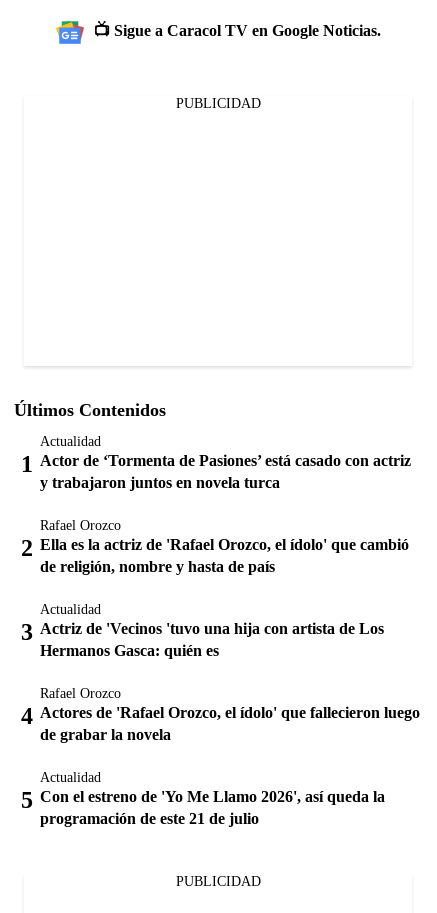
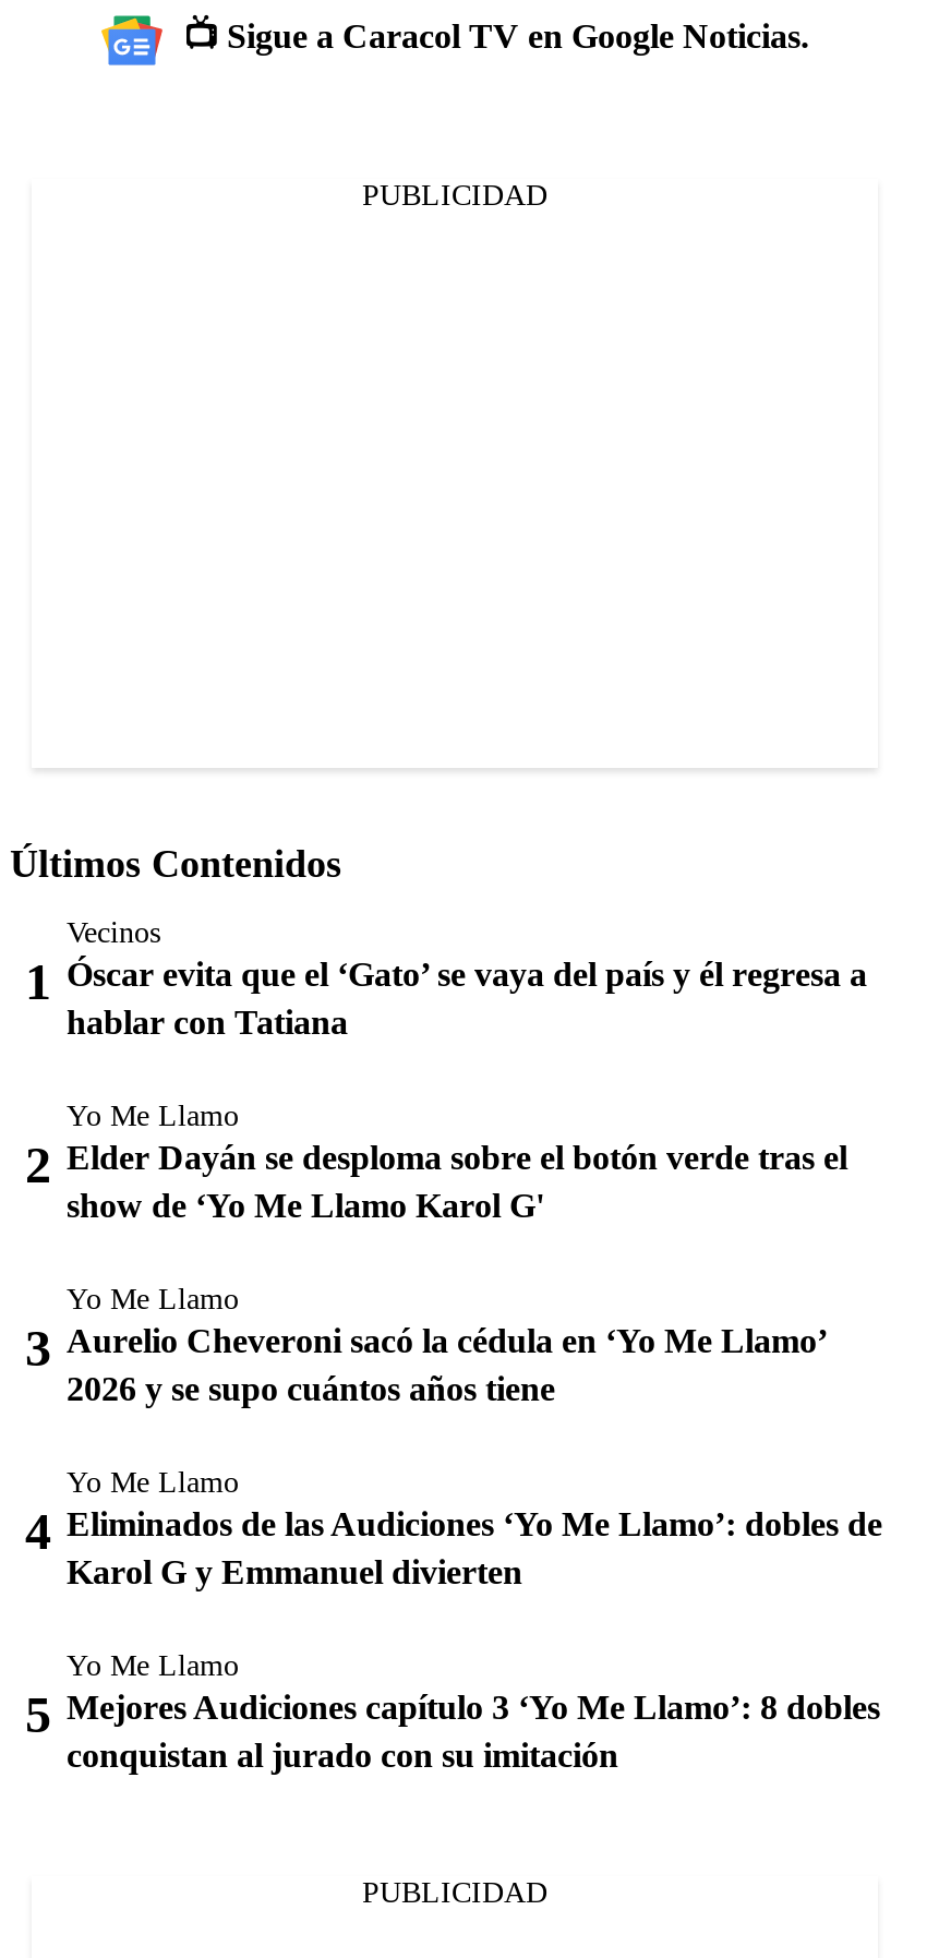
- Actualidad
- Actor de ‘Tormenta de Pasiones’ está casado con actriz
- y trabajaron juntos en novela turca
+ Vecinos
+ Óscar evita que el ‘Gato’ se vaya del país y él regresa a
+ hablar con Tatiana

- Rafael Orozco
- Ella es la actriz de 'Rafael Orozco, el ídolo' que cambió
- de religión, nombre y hasta de país
+ Yo Me Llamo
+ Elder Dayán se desploma sobre el botón verde tras el
+ show de ‘Yo Me Llamo Karol G'

- Actualidad
- Actriz de 'Vecinos 'tuvo una hija con artista de Los
- Hermanos Gasca: quién es
+ Yo Me Llamo
+ Aurelio Cheveroni sacó la cédula en ‘Yo Me Llamo’
+ 2026 y se supo cuántos años tiene

- Rafael Orozco
- Actores de 'Rafael Orozco, el ídolo' que fallecieron luego
- de grabar la novela
+ Yo Me Llamo
+ Eliminados de las Audiciones ‘Yo Me Llamo’: dobles de
+ Karol G y Emmanuel divierten

- Actualidad
- Con el estreno de 'Yo Me Llamo 2026', así queda la
- programación de este 21 de julio
+ Yo Me Llamo
+ Mejores Audiciones capítulo 3 ‘Yo Me Llamo’: 8 dobles
+ conquistan al jurado con su imitación
